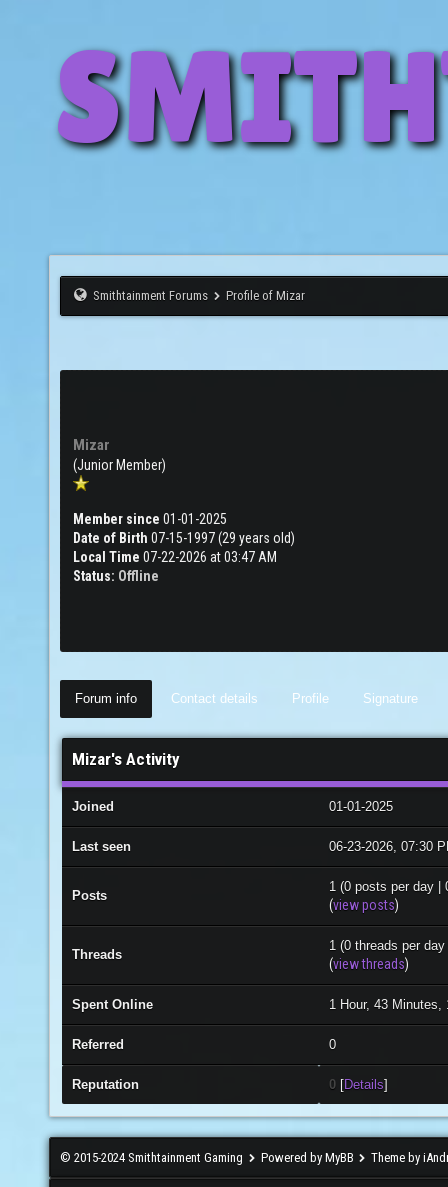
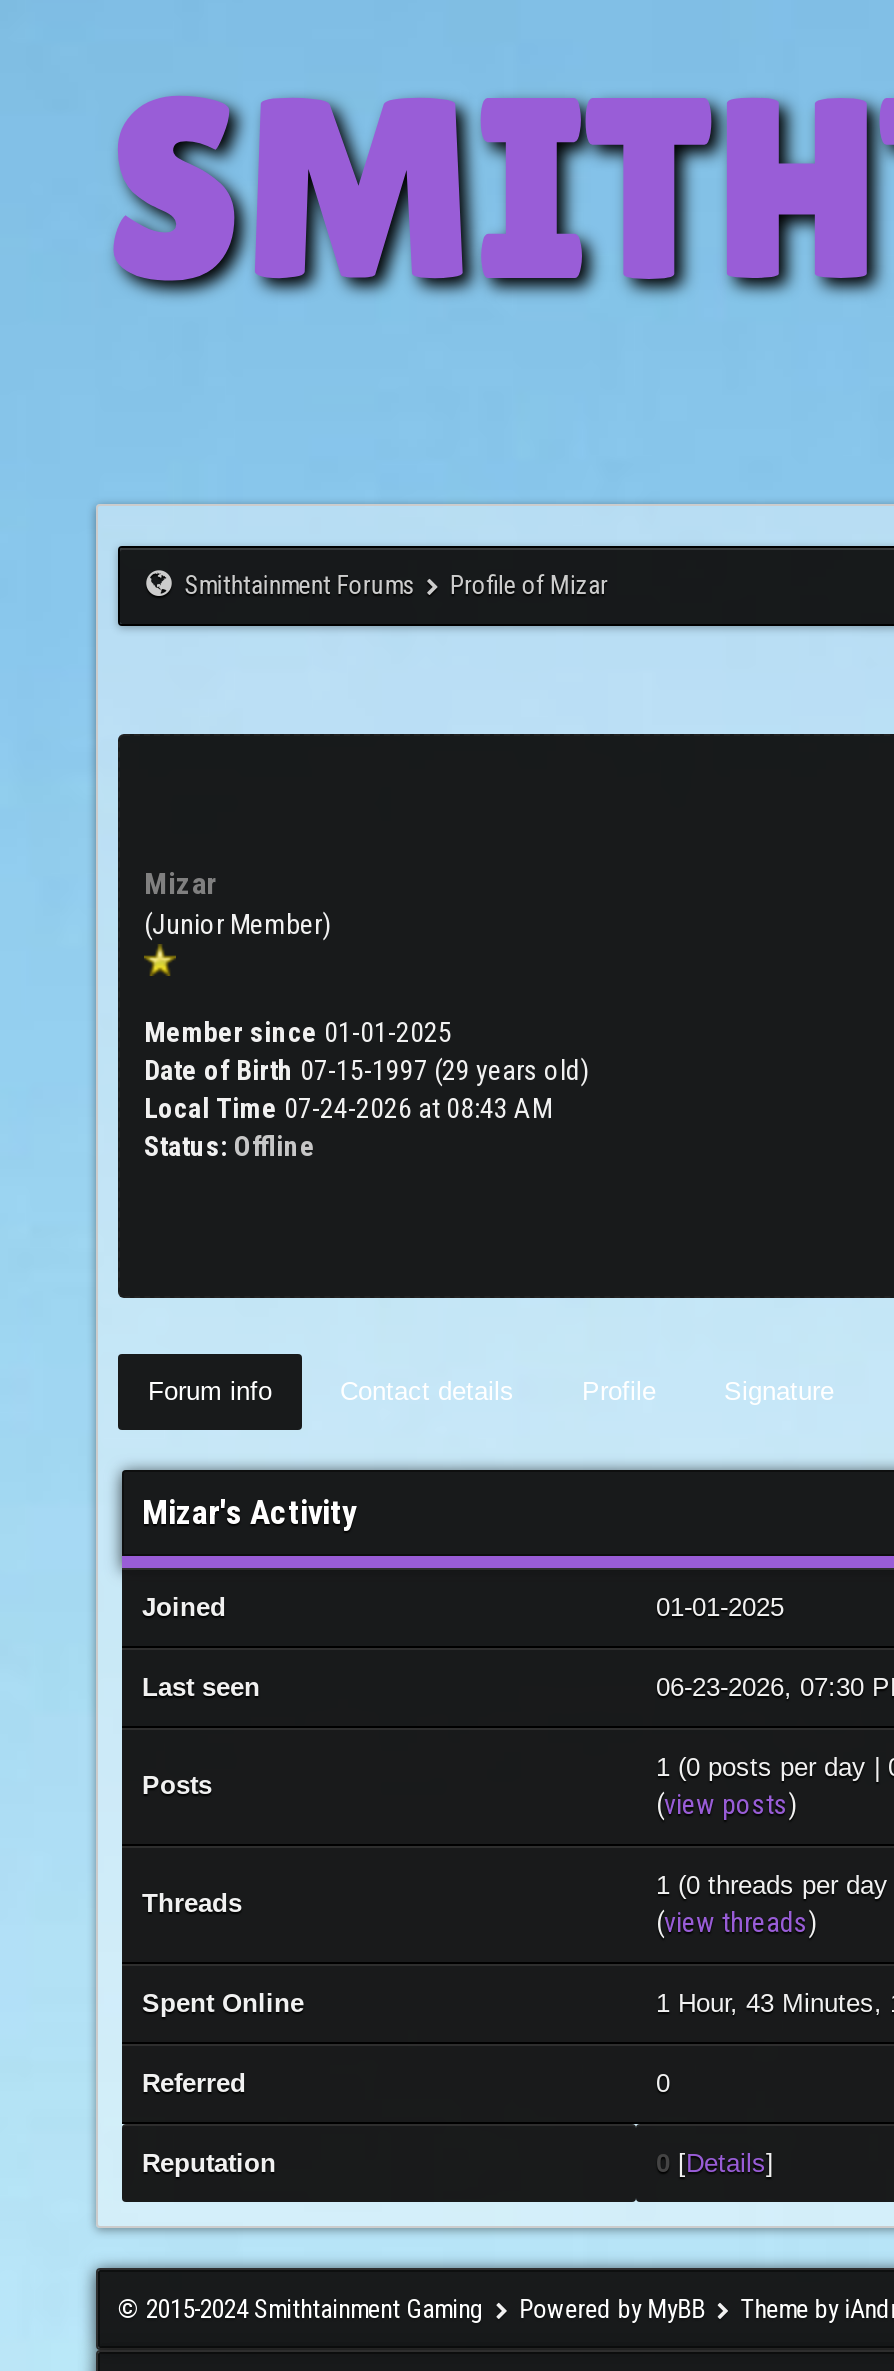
- Local Time 07-22-2026 at 03:47 AM
+ Local Time 07-24-2026 at 08:43 AM
